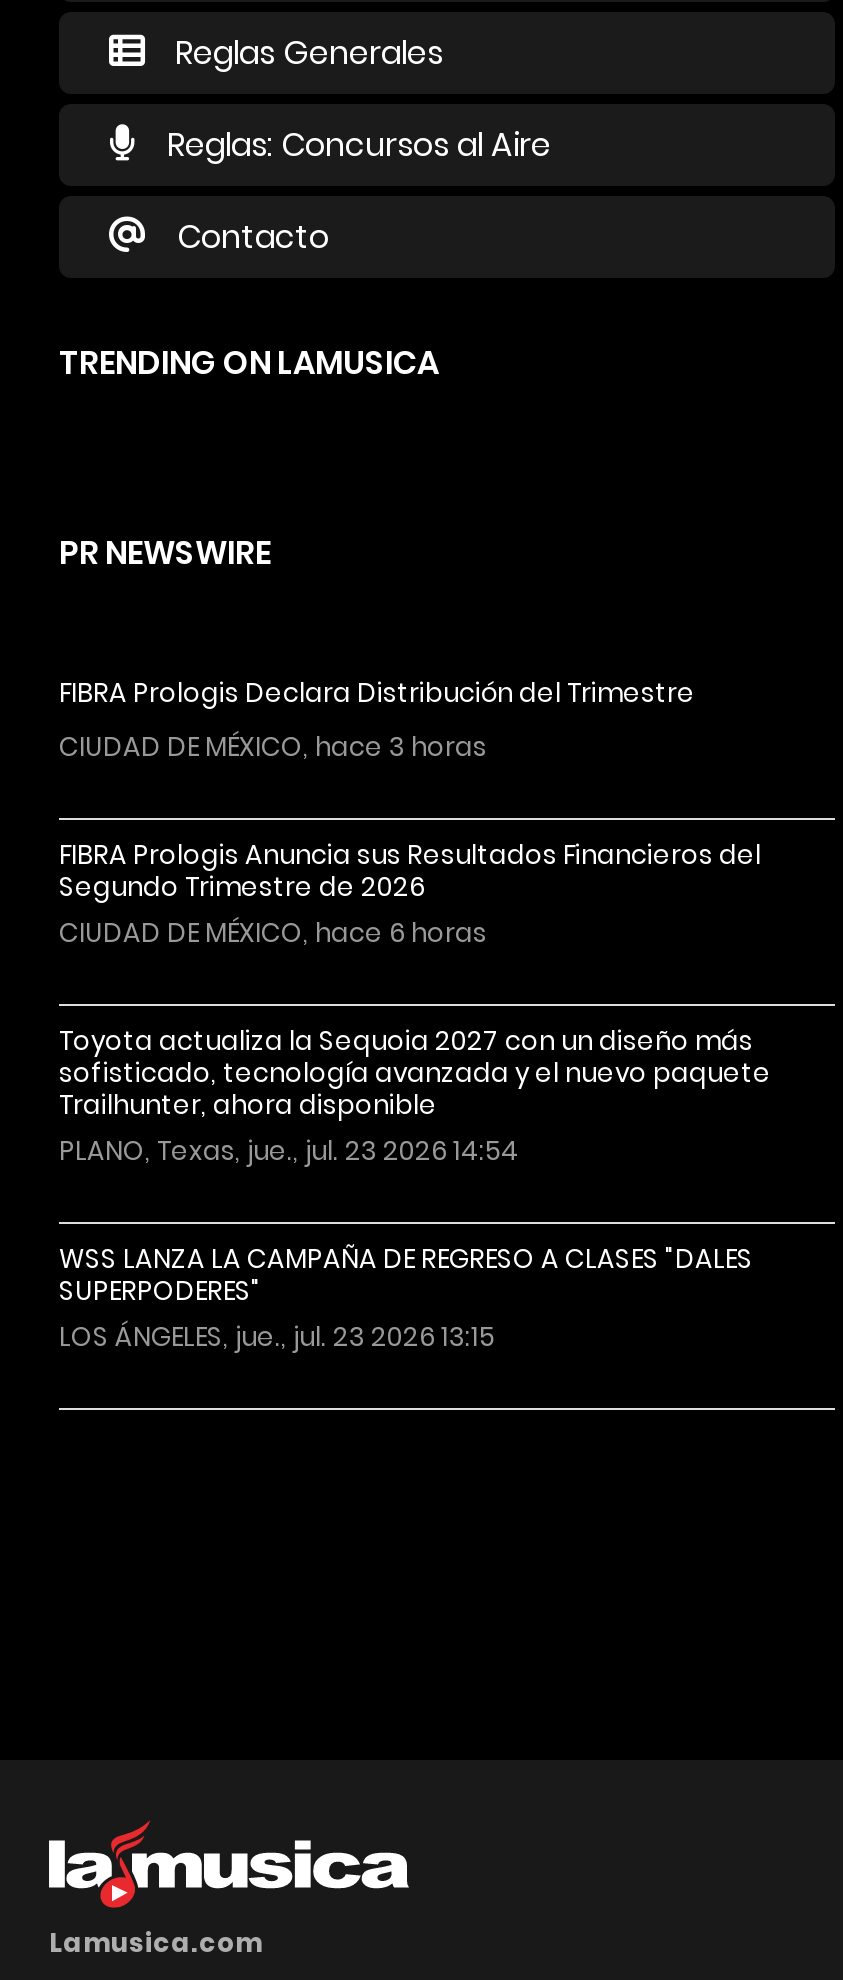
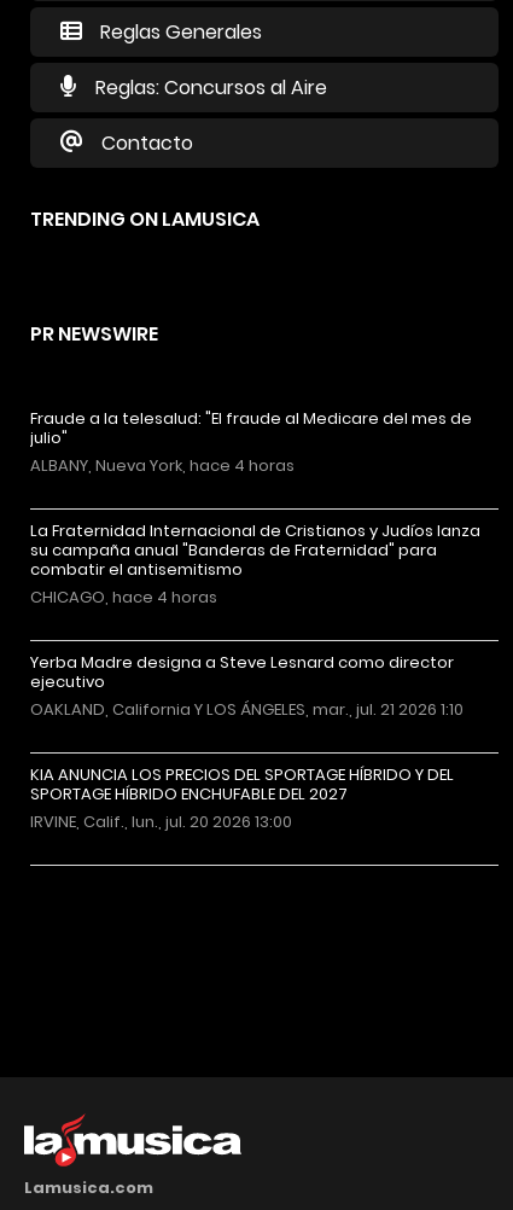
- FIBRA Prologis Declara Distribución del Trimestre
- CIUDAD DE MÉXICO, hace 3 horas
+ Fraude a la telesalud: "El fraude al Medicare del mes de
+ julio"
+ ALBANY, Nueva York, hace 4 horas

- FIBRA Prologis Anuncia sus Resultados Financieros del
- Segundo Trimestre de 2026
- CIUDAD DE MÉXICO, hace 6 horas
+ La Fraternidad Internacional de Cristianos y Judíos lanza
+ su campaña anual "Banderas de Fraternidad" para
+ combatir el antisemitismo
+ CHICAGO, hace 4 horas

- Toyota actualiza la Sequoia 2027 con un diseño más
- sofisticado, tecnología avanzada y el nuevo paquete
- Trailhunter, ahora disponible
- PLANO, Texas, jue., jul. 23 2026 14:54
+ Yerba Madre designa a Steve Lesnard como director
+ ejecutivo
+ OAKLAND, California Y LOS ÁNGELES, mar., jul. 21 2026 1:10

- WSS LANZA LA CAMPAÑA DE REGRESO A CLASES "DALES
- SUPERPODERES"
- LOS ÁNGELES, jue., jul. 23 2026 13:15
+ KIA ANUNCIA LOS PRECIOS DEL SPORTAGE HÍBRIDO Y DEL
+ SPORTAGE HÍBRIDO ENCHUFABLE DEL 2027
+ IRVINE, Calif., lun., jul. 20 2026 13:00
